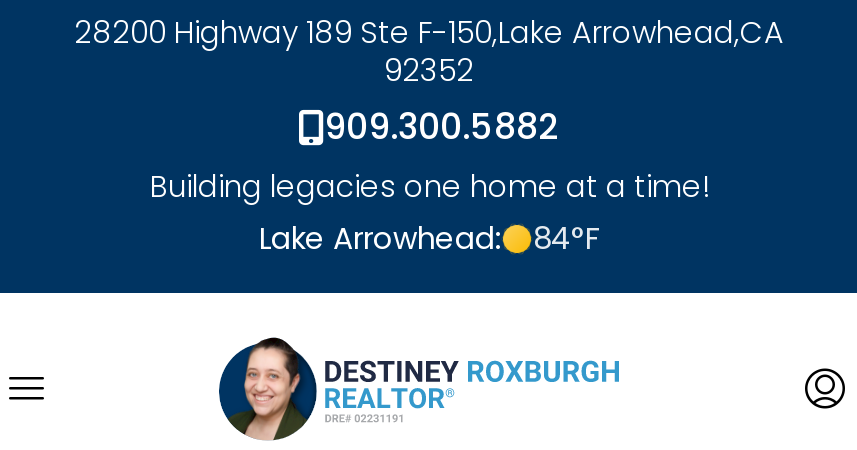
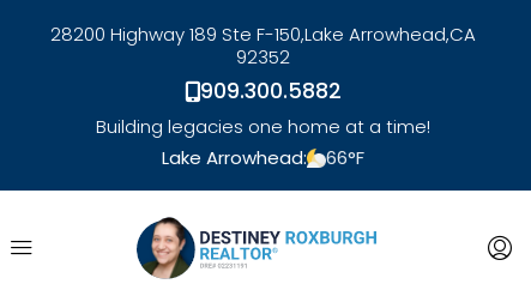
- Lake Arrowhead: 84°F
+ Lake Arrowhead: 66°F
